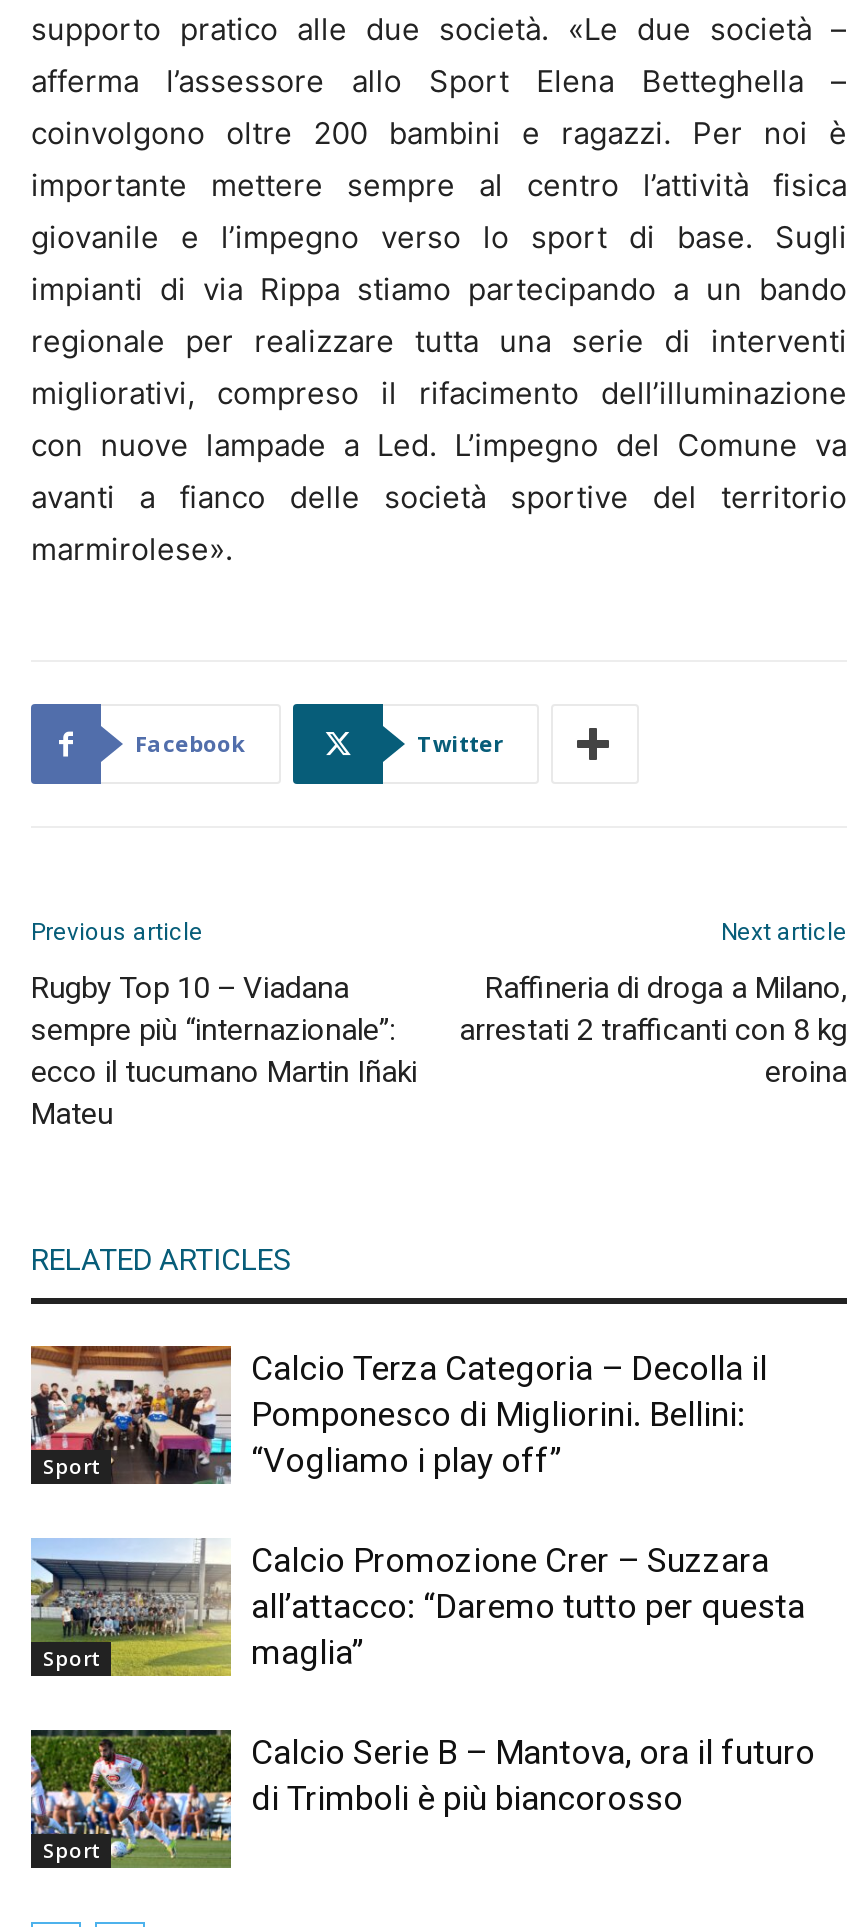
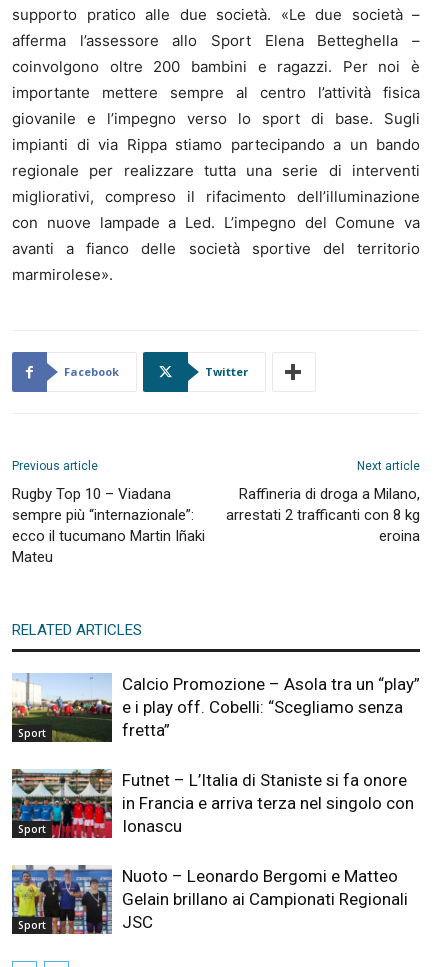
- [image]
- Calcio Terza Categoria – Decolla il
- Pomponesco di Migliorini. Bellini:
- “Vogliamo i play off”
+ [image]
+ Calcio Promozione – Asola tra un “play”
+ e i play off. Cobelli: “Scegliamo senza
+ fretta”

- [image]
- Calcio Promozione Crer – Suzzara
- all’attacco: “Daremo tutto per questa
- maglia”
+ [image]
+ Futnet – L’Italia di Staniste si fa onore
+ in Francia e arriva terza nel singolo con
+ Ionascu

- [image]
- Calcio Serie B – Mantova, ora il futuro
- di Trimboli è più biancorosso
+ [image]
+ Nuoto – Leonardo Bergomi e Matteo
+ Gelain brillano ai Campionati Regionali
+ JSC
